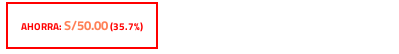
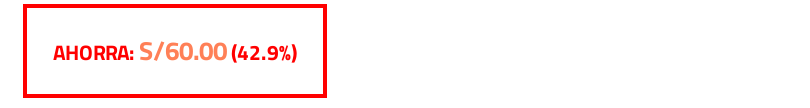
- AHORRA: S/50.00(35.7%)
+ AHORRA: S/60.00(42.9%)
